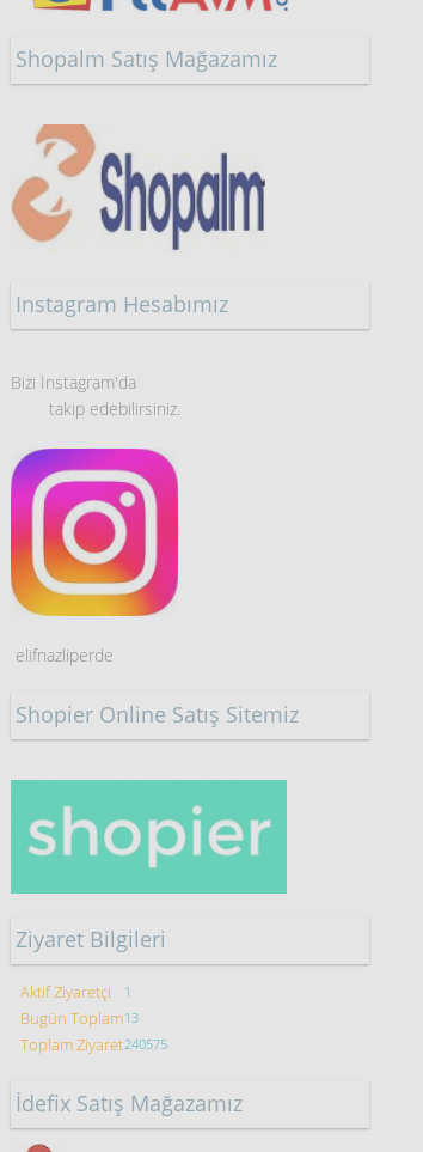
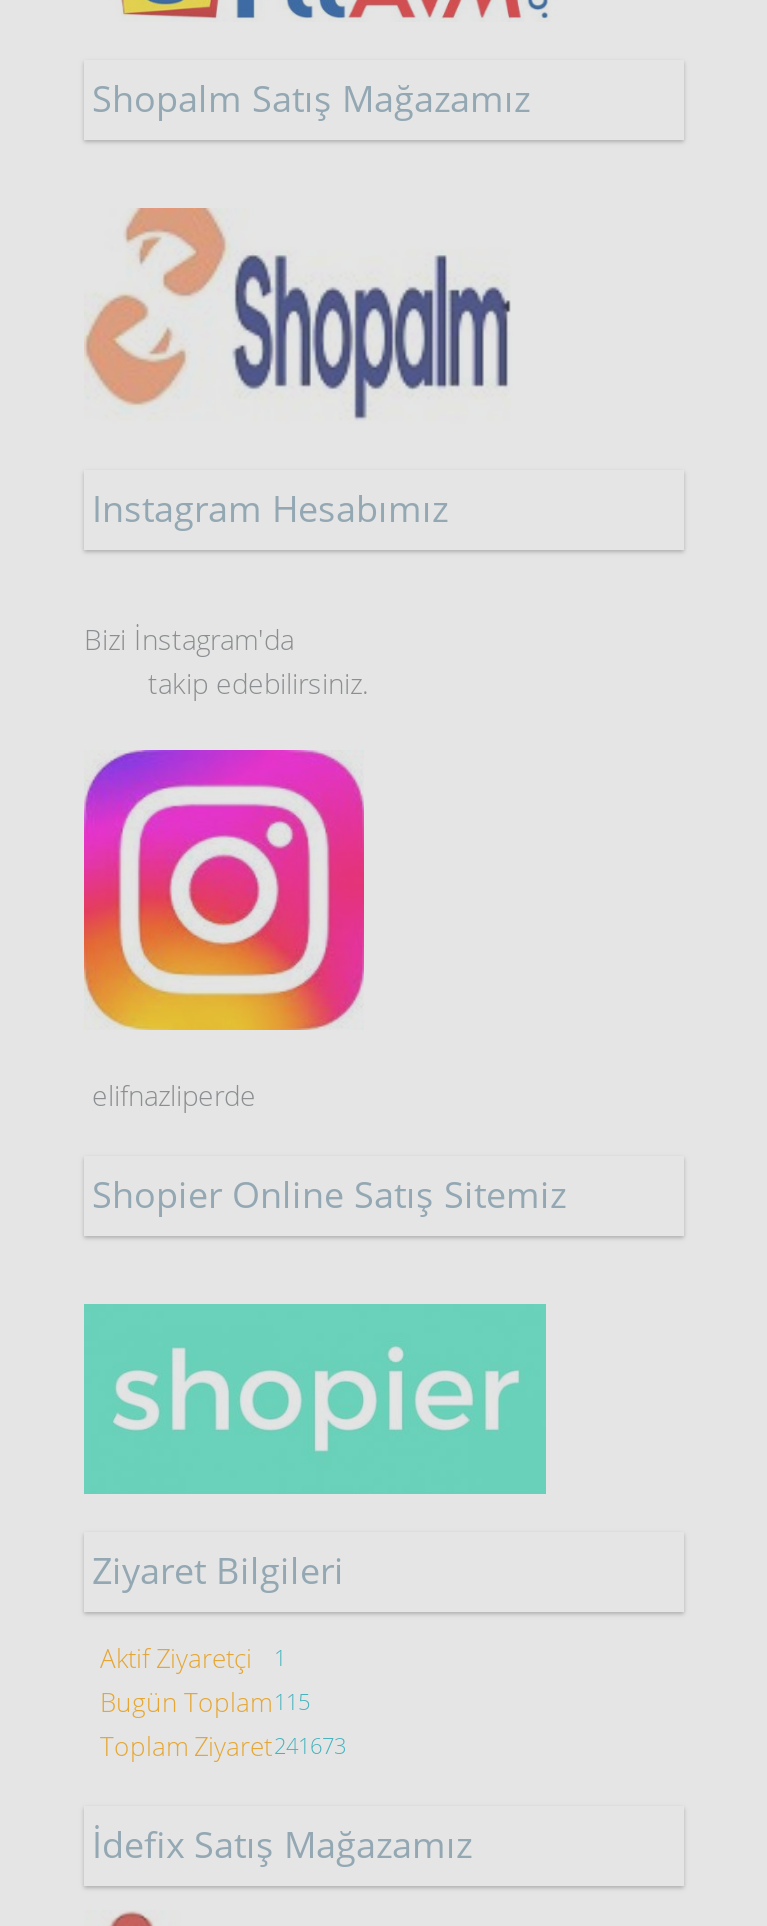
- Bugün Toplam 13
+ Bugün Toplam 115

- Toplam Ziyaret240575
+ Toplam Ziyaret241673
